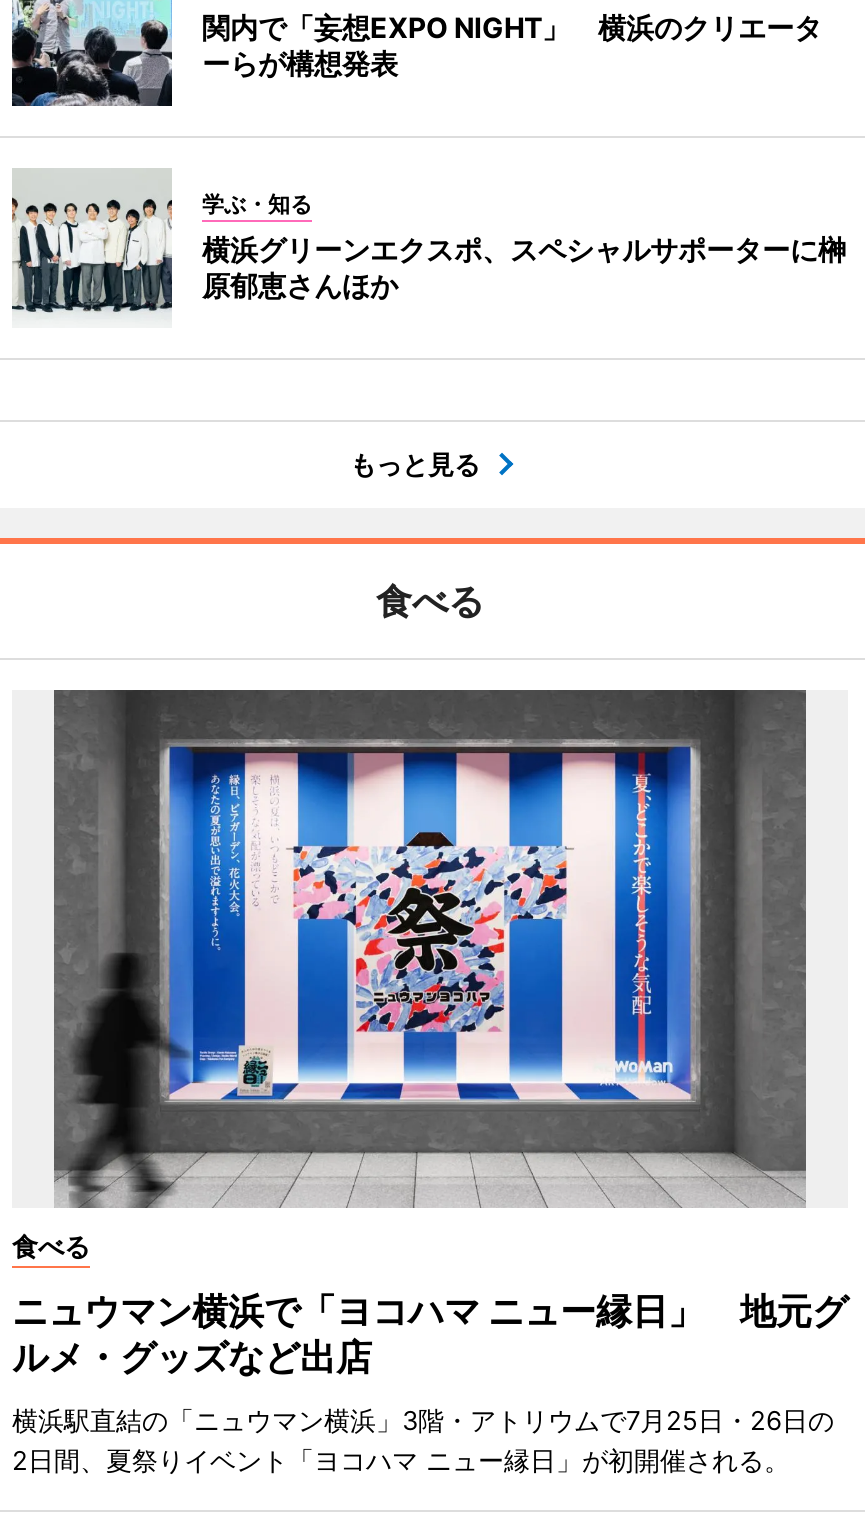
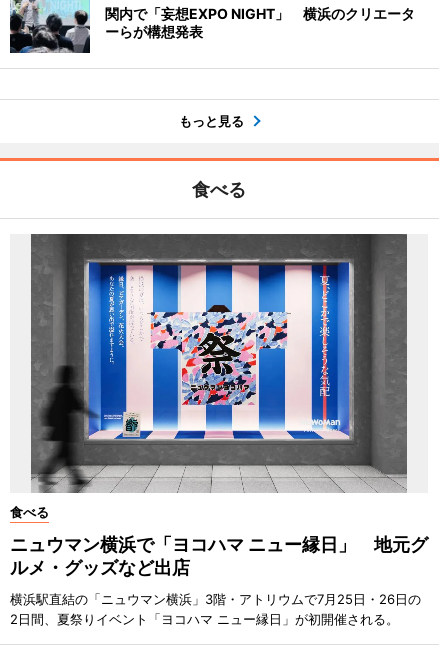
- [image]
- 学ぶ・知る
- 横浜グリーンエクスポ、スペシャルサポーターに榊
- 原郁恵さんほか
